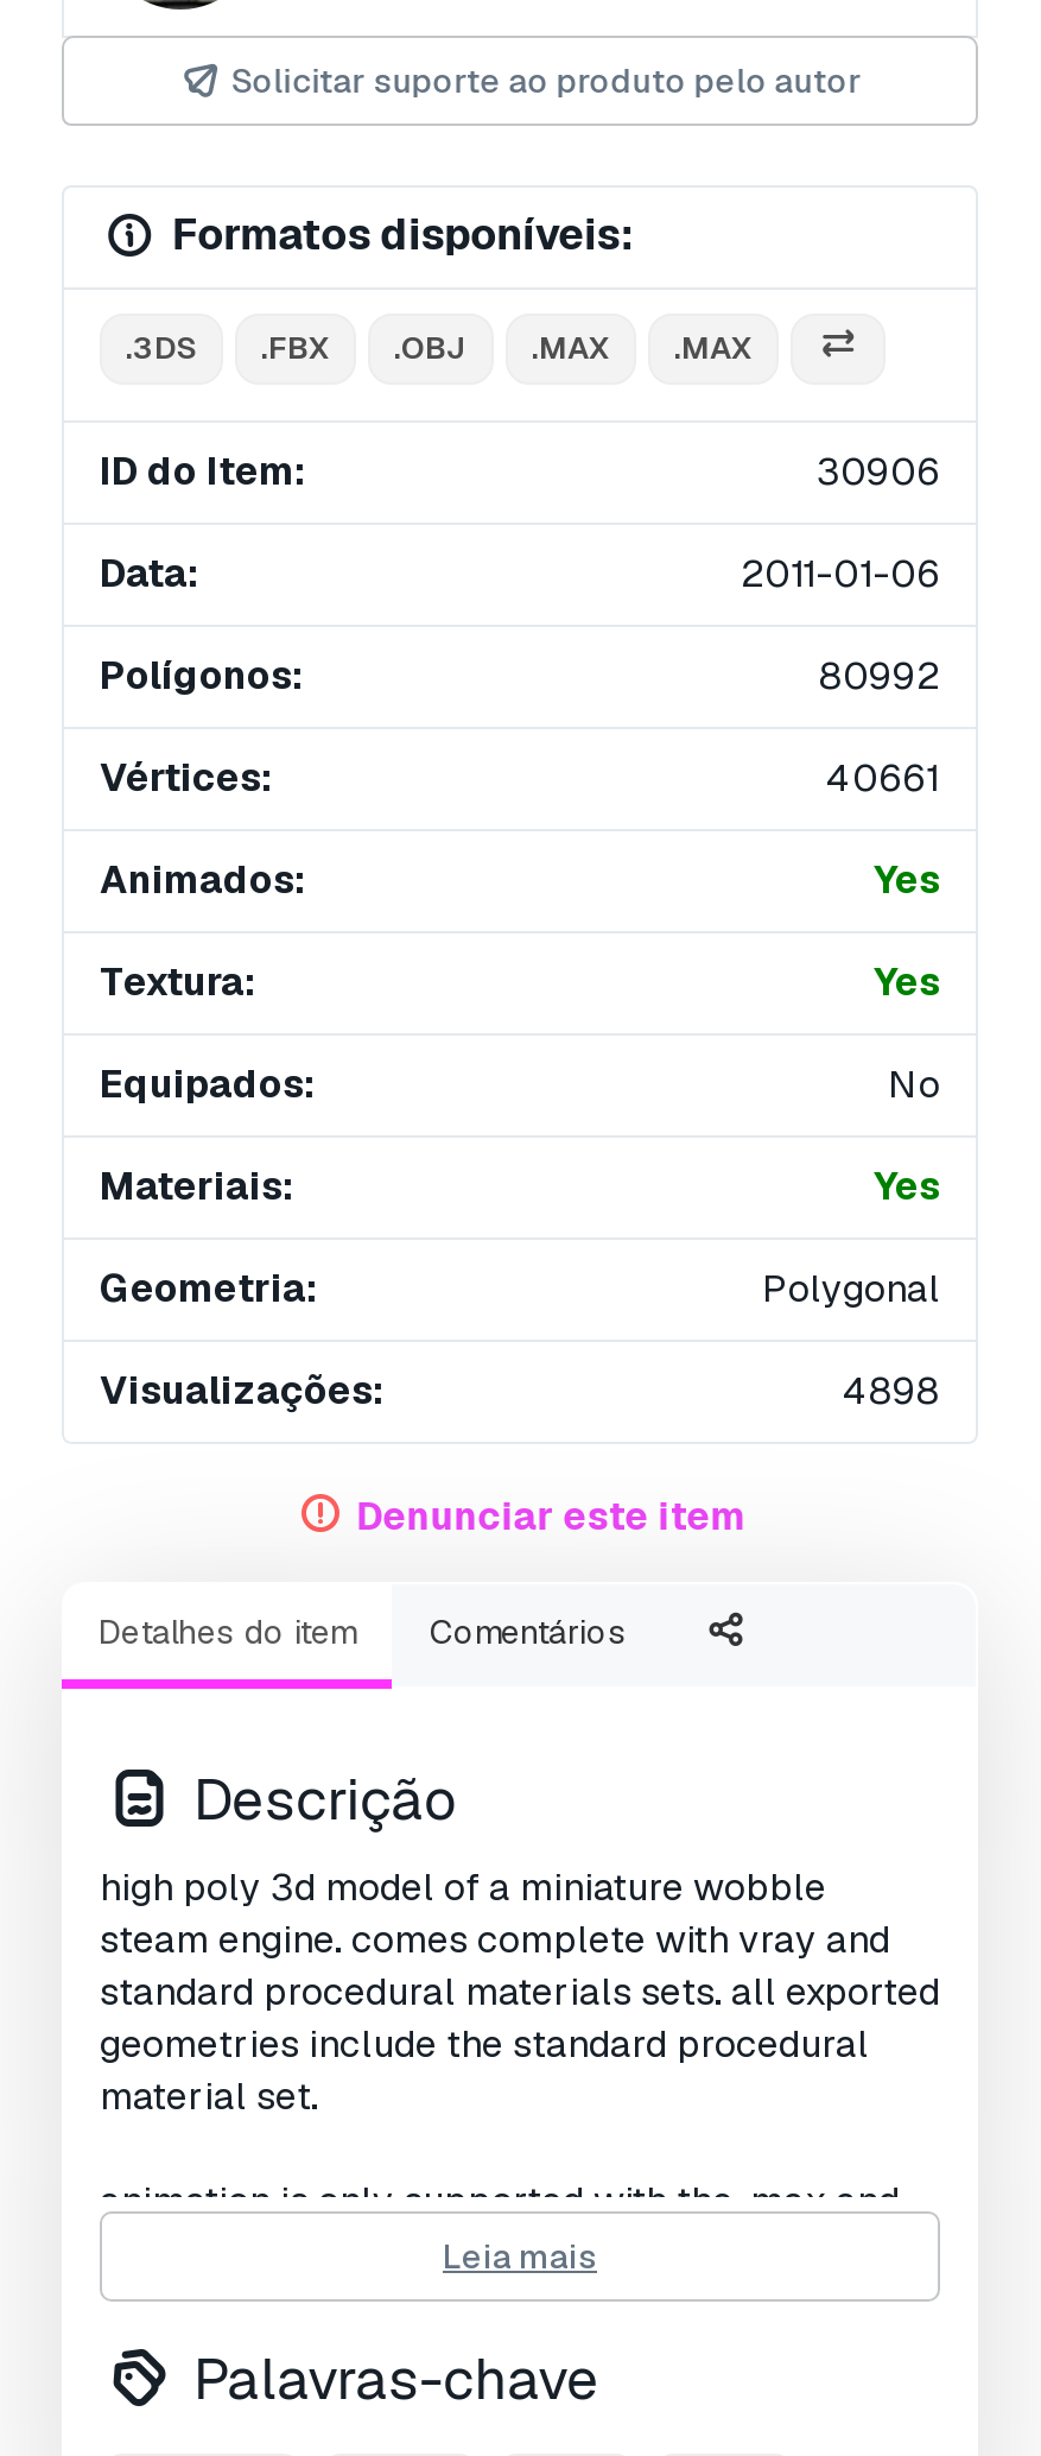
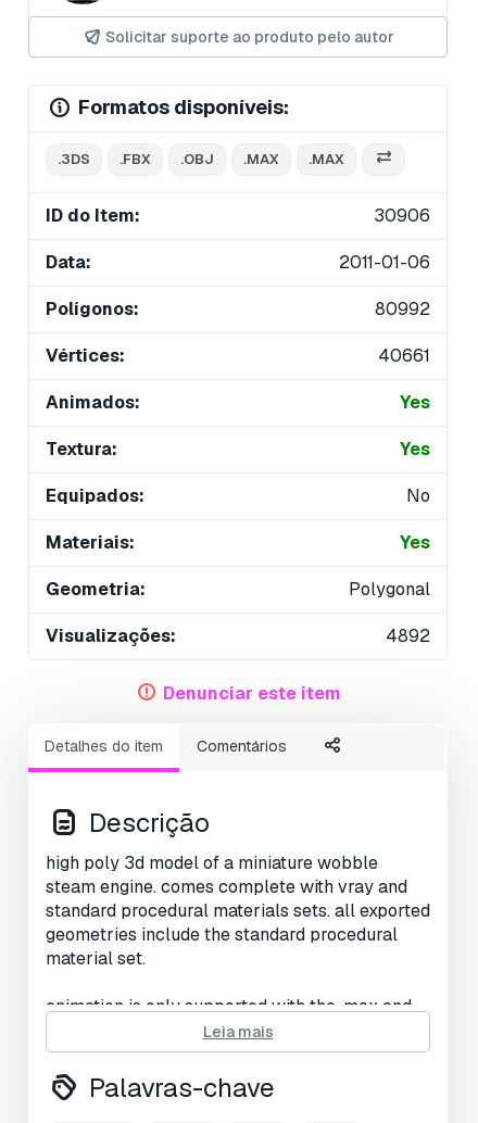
- 4898
+ 4892
